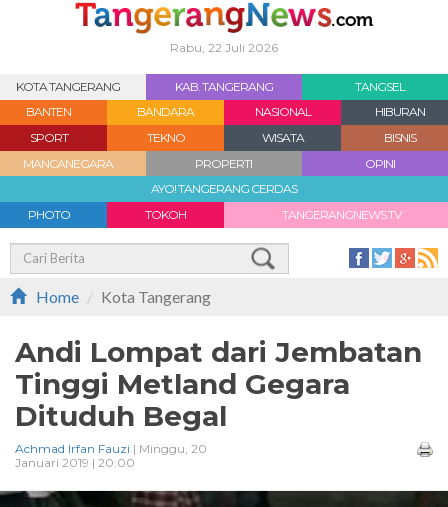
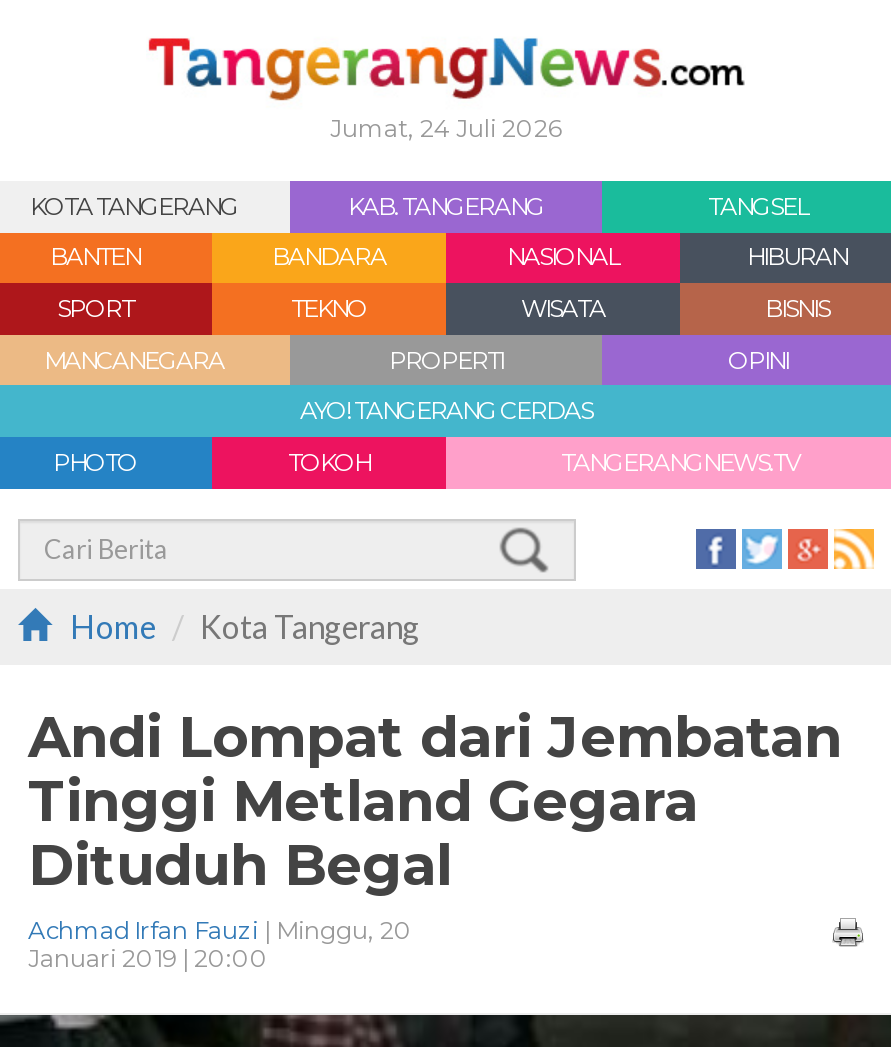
- Rabu, 22 Juli 2026
+ Jumat, 24 Juli 2026
